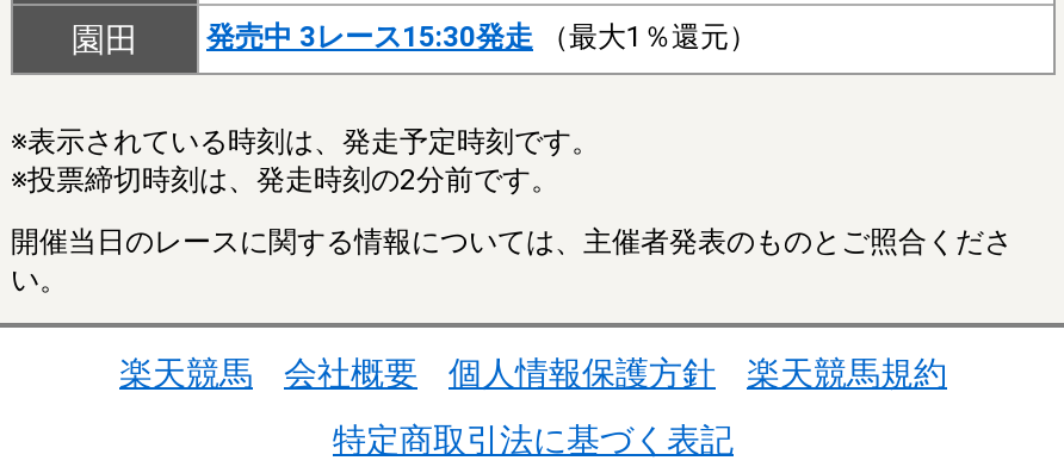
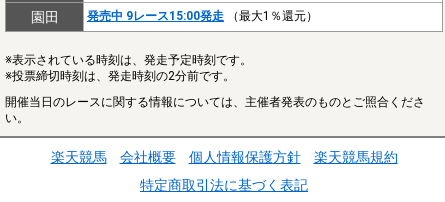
- 発売中 3レース15:30発走（最大1％還元）
+ 発売中 9レース15:00発走（最大1％還元）
